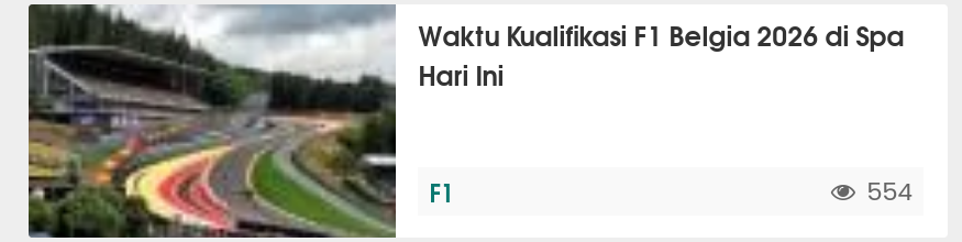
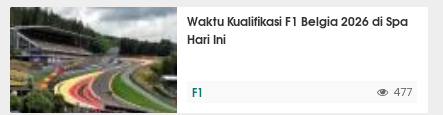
- 554
+ 477
